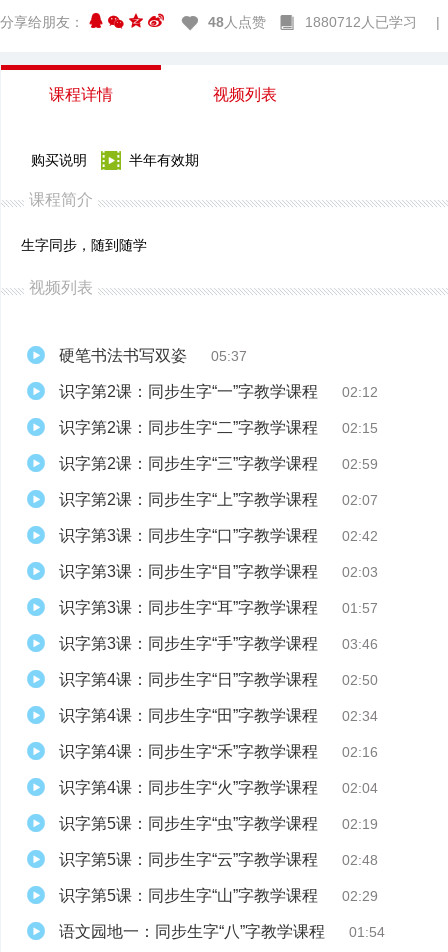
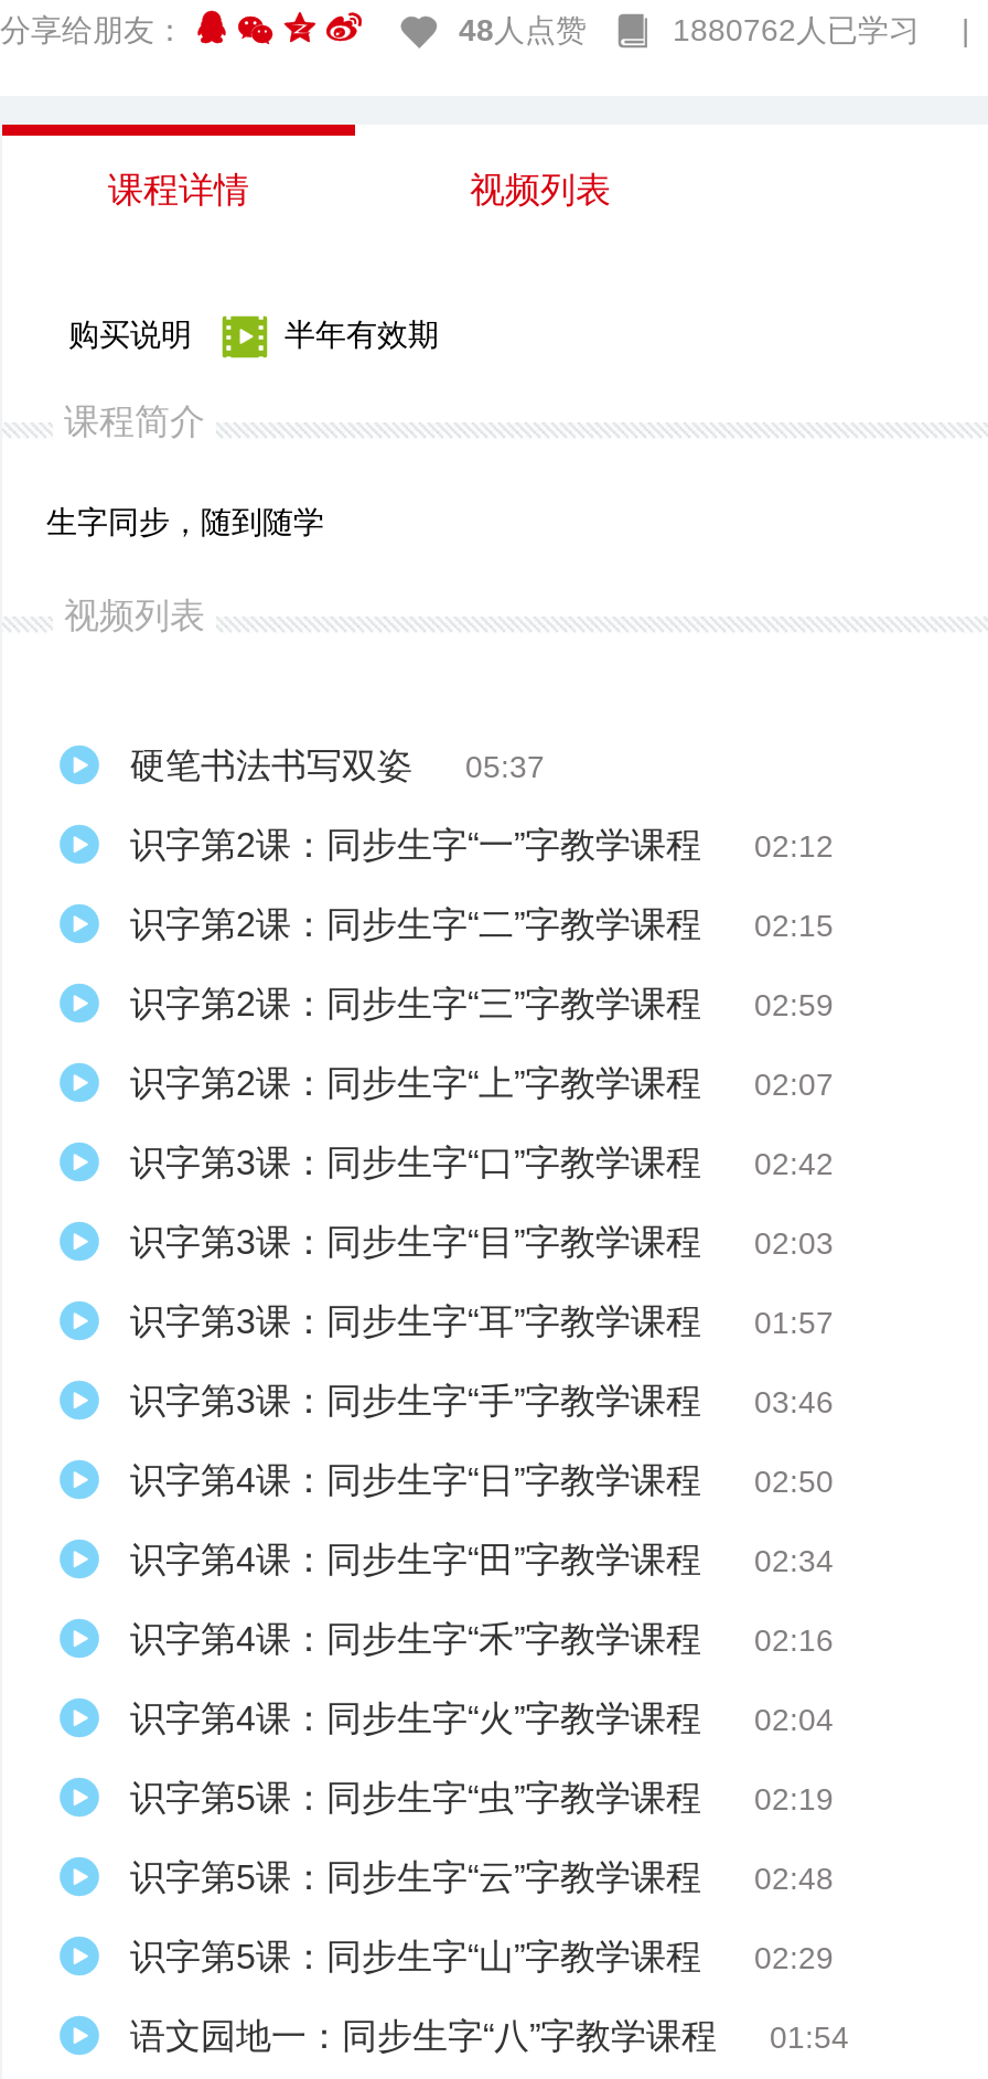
- 1880712人已学习
+ 1880762人已学习
